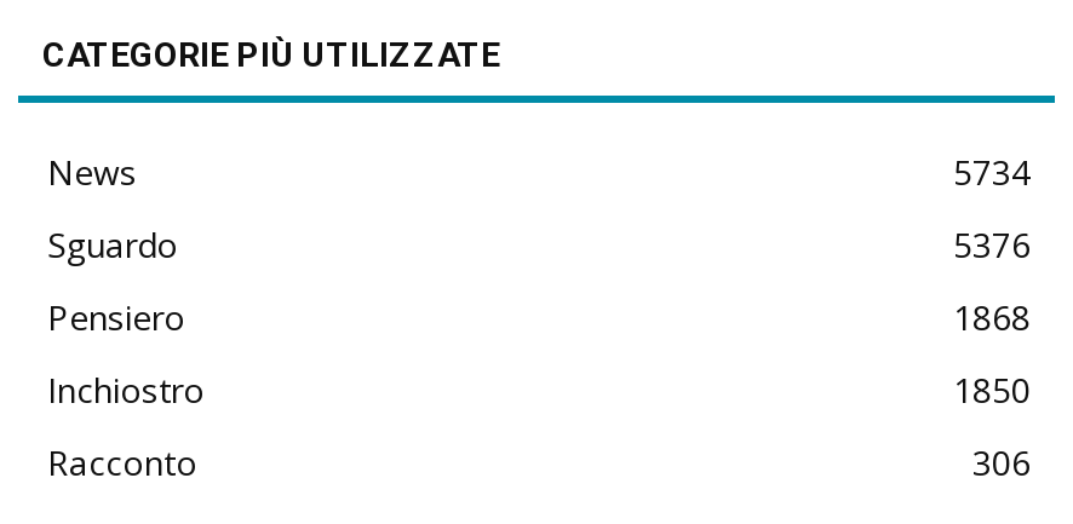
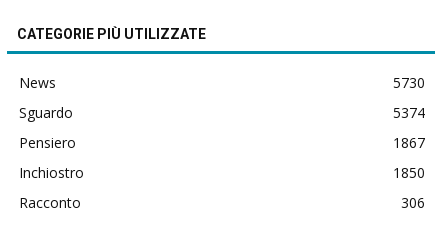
- 5734
+ 5730

- 5376
+ 5374

- 1868
+ 1867
